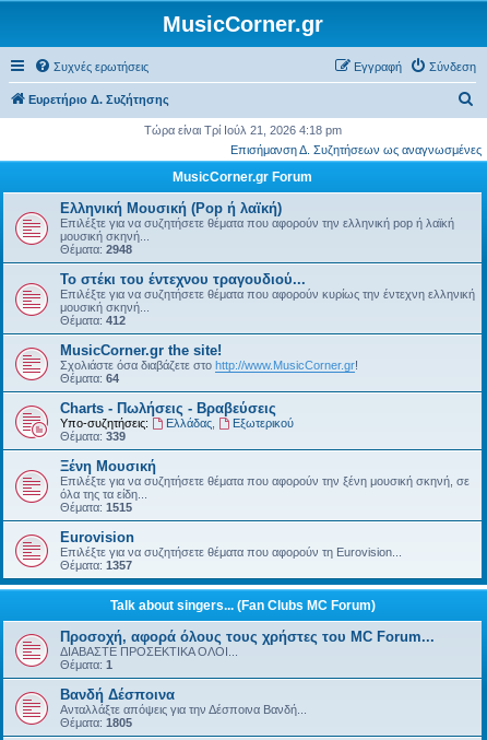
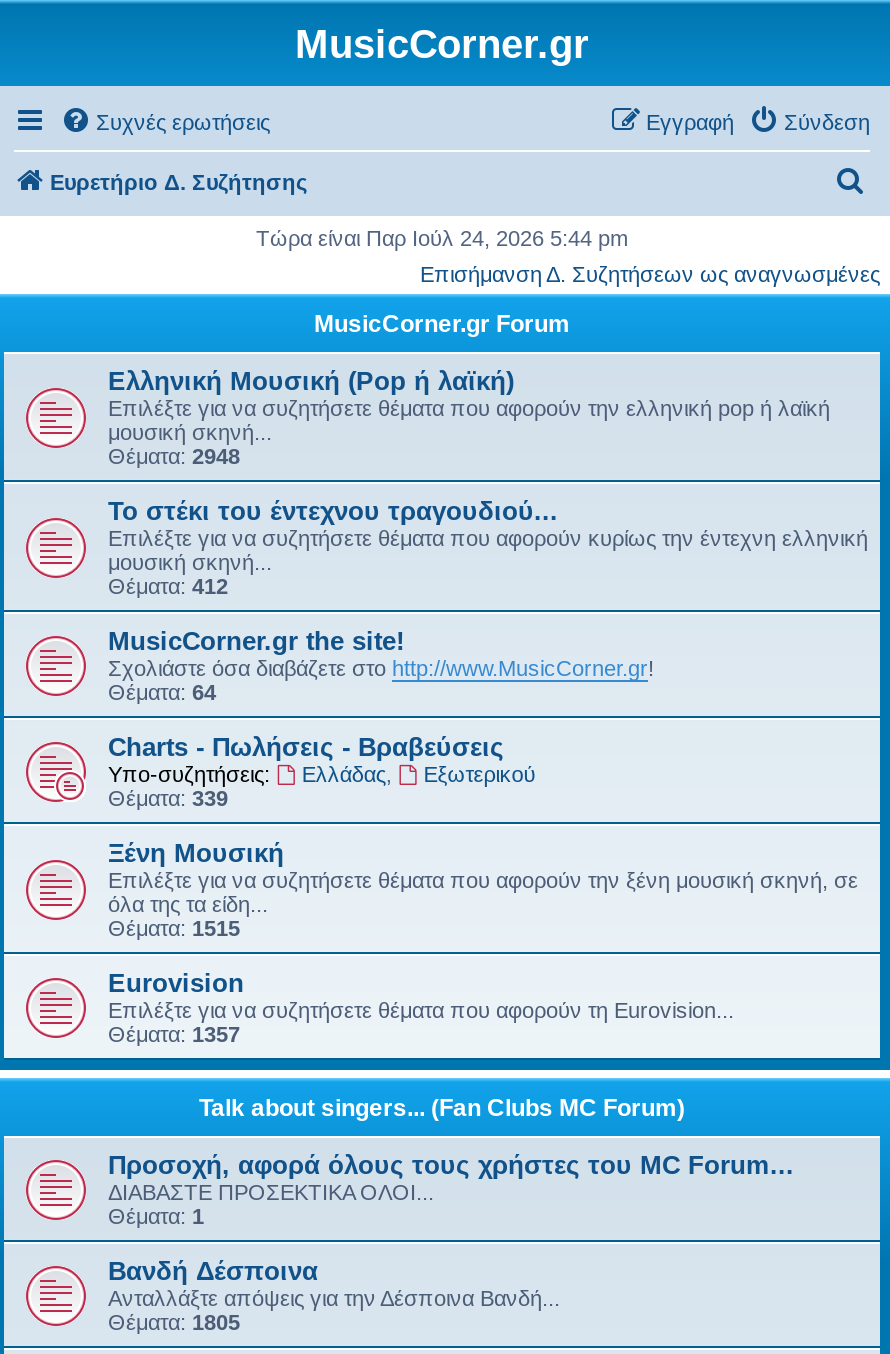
- Τώρα είναι Τρί Ιούλ 21, 2026 4:18 pm
+ Τώρα είναι Παρ Ιούλ 24, 2026 5:44 pm
